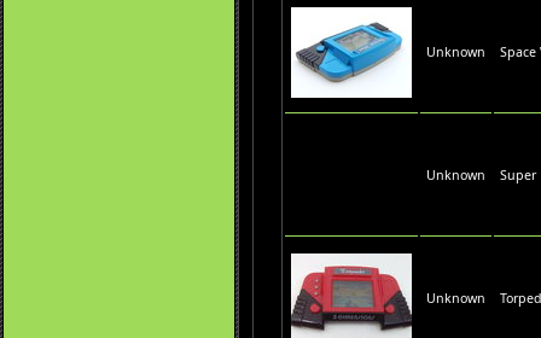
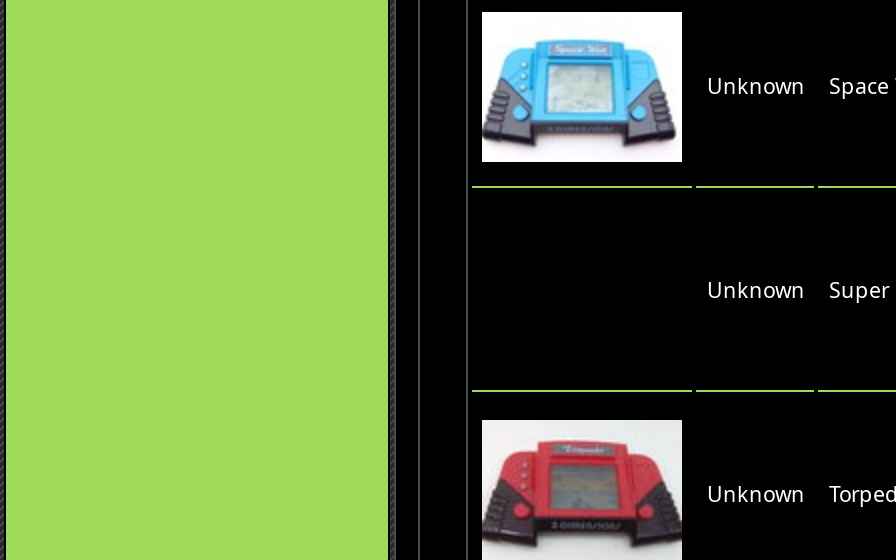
- [image]
+ [image]
